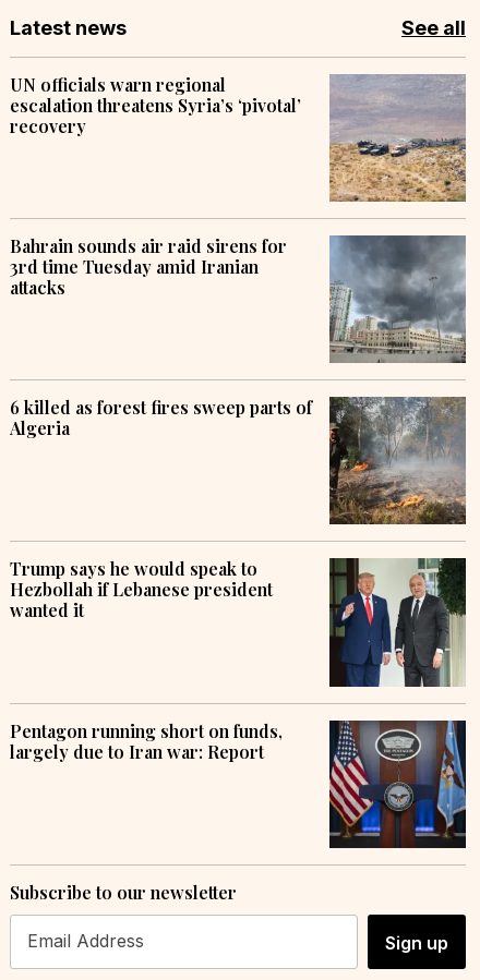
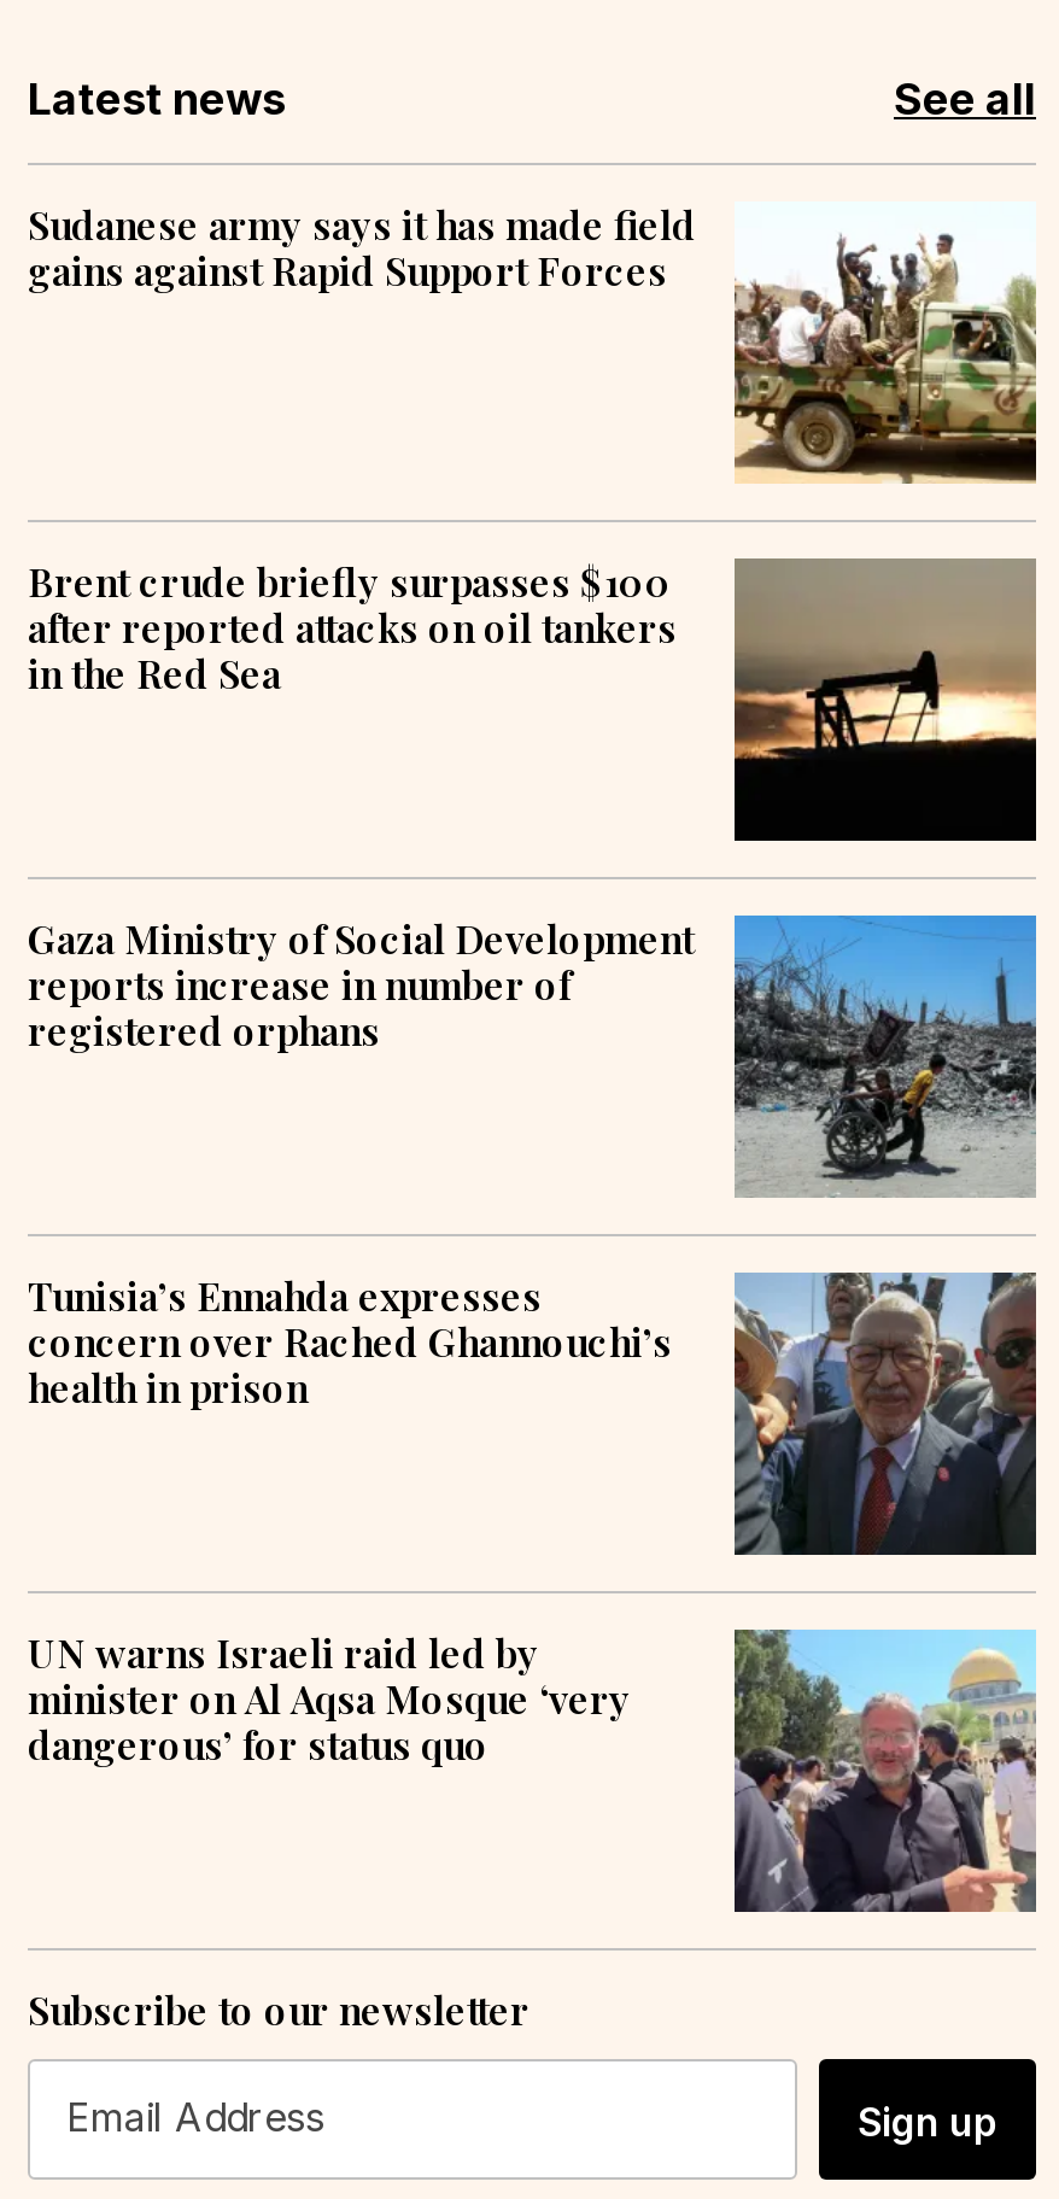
- [image]
- UN officials warn regional
- escalation threatens Syria’s ‘pivotal’
- recovery
+ [image]
+ Sudanese army says it has made field
+ gains against Rapid Support Forces

- [image]
- Bahrain sounds air raid sirens for
- 3rd time Tuesday amid Iranian
- attacks
+ [image]
+ Brent crude briefly surpasses $100
+ after reported attacks on oil tankers
+ in the Red Sea

- [image]
- 6 killed as forest fires sweep parts of
- Algeria
+ [image]
+ Gaza Ministry of Social Development
+ reports increase in number of
+ registered orphans

- Trump says he would speak to
- Hezbollah if Lebanese president
- wanted it
+ Tunisia’s Ennahda expresses
+ concern over Rached Ghannouchi’s
+ health in prison

- [image]
+ [image]

- Pentagon running short on funds,
- largely due to Iran war: Report
+ UN warns Israeli raid led by
+ minister on Al Aqsa Mosque ‘very
+ dangerous’ for status quo

- [image]
+ [image]
